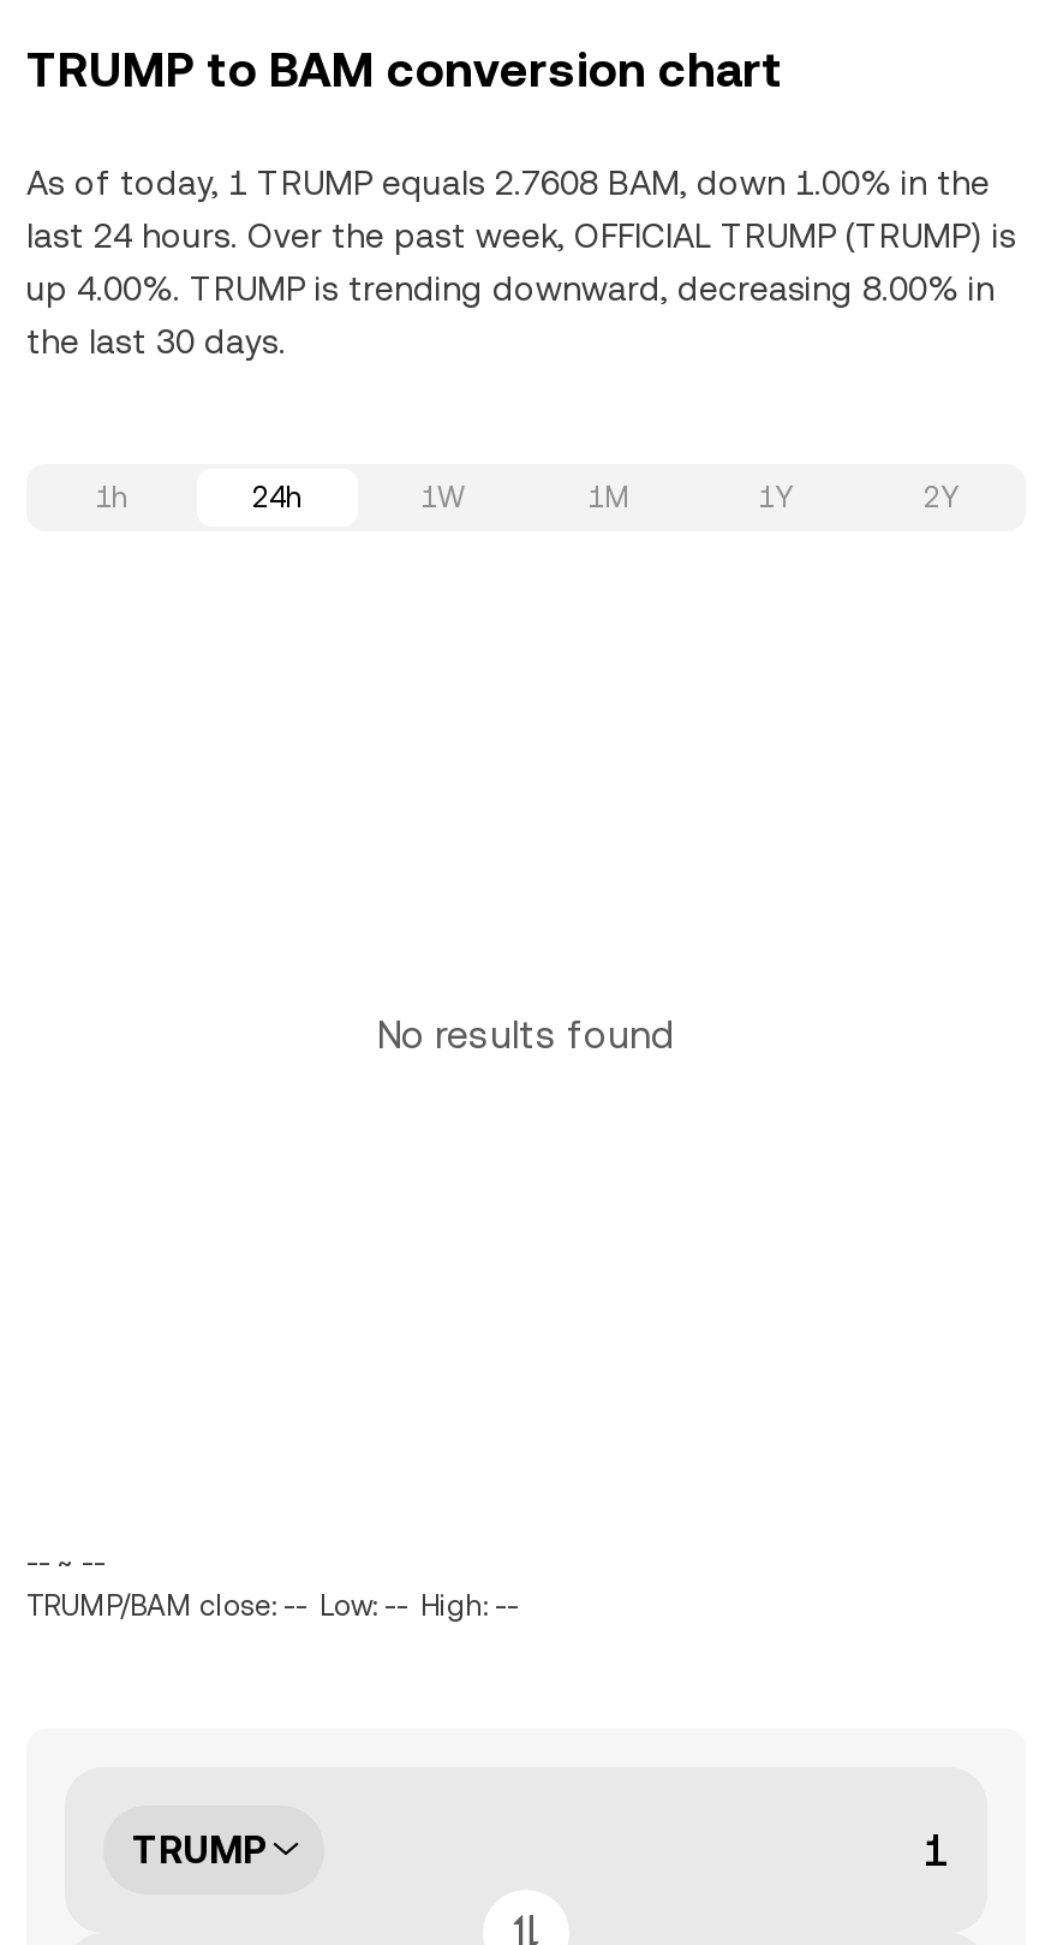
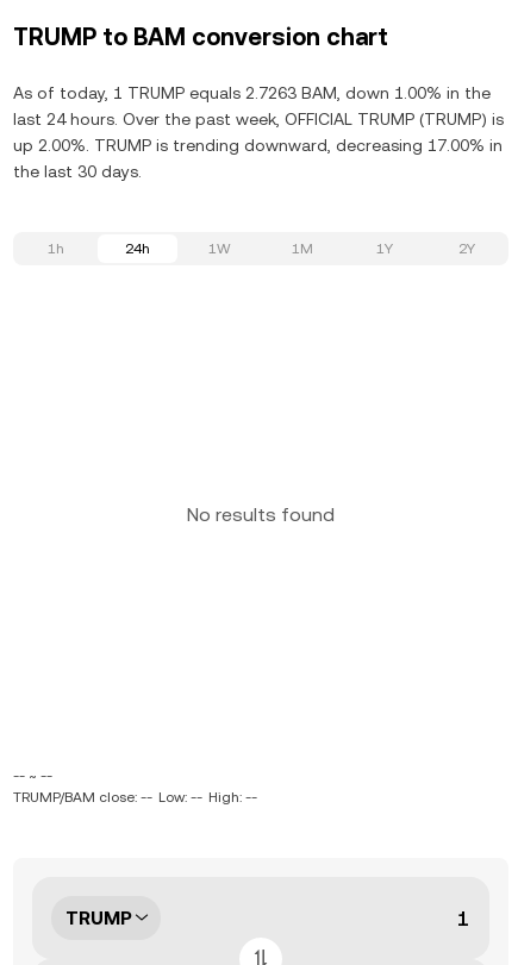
- As of today, 1 TRUMP equals 2.7608 BAM, down 1.00% in the
+ As of today, 1 TRUMP equals 2.7263 BAM, down 1.00% in the

- up 4.00%. TRUMP is trending downward, decreasing 8.00% in
+ up 2.00%. TRUMP is trending downward, decreasing 17.00% in
